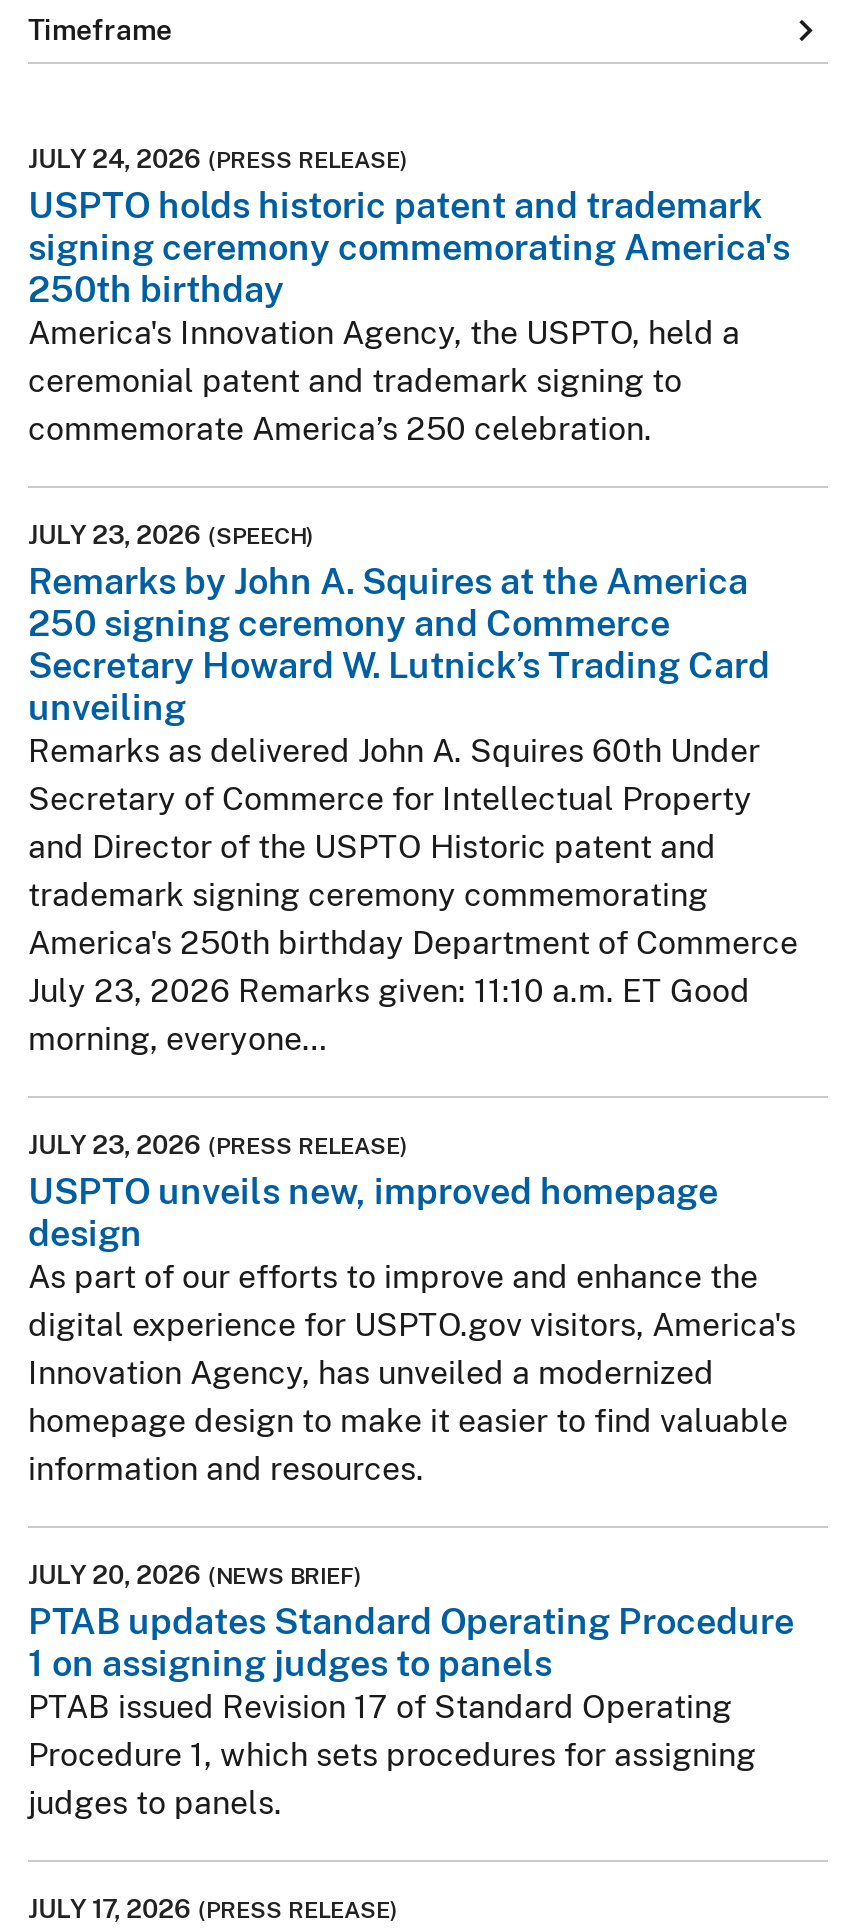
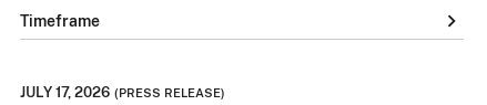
- JULY 24, 2026 (PRESS RELEASE)
- USPTO holds historic patent and trademark
- signing ceremony commemorating America's
- 250th birthday
- America's Innovation Agency, the USPTO, held a
- ceremonial patent and trademark signing to
- commemorate America’s 250 celebration.
- JULY 23, 2026 (SPEECH)
- Remarks by John A. Squires at the America
- 250 signing ceremony and Commerce
- Secretary Howard W. Lutnick’s Trading Card
- unveiling
- Remarks as delivered John A. Squires 60th Under
- Secretary of Commerce for Intellectual Property
- and Director of the USPTO Historic patent and
- trademark signing ceremony commemorating
- America's 250th birthday Department of Commerce
- July 23, 2026 Remarks given: 11:10 a.m. ET Good
- morning, everyone…
- JULY 23, 2026 (PRESS RELEASE)
- USPTO unveils new, improved homepage
- design
- As part of our efforts to improve and enhance the
- digital experience for USPTO.gov visitors, America's
- Innovation Agency, has unveiled a modernized
- homepage design to make it easier to find valuable
- information and resources.
- JULY 20, 2026 (NEWS BRIEF)
- PTAB updates Standard Operating Procedure
- 1 on assigning judges to panels
- PTAB issued Revision 17 of Standard Operating
- Procedure 1, which sets procedures for assigning
- judges to panels.
